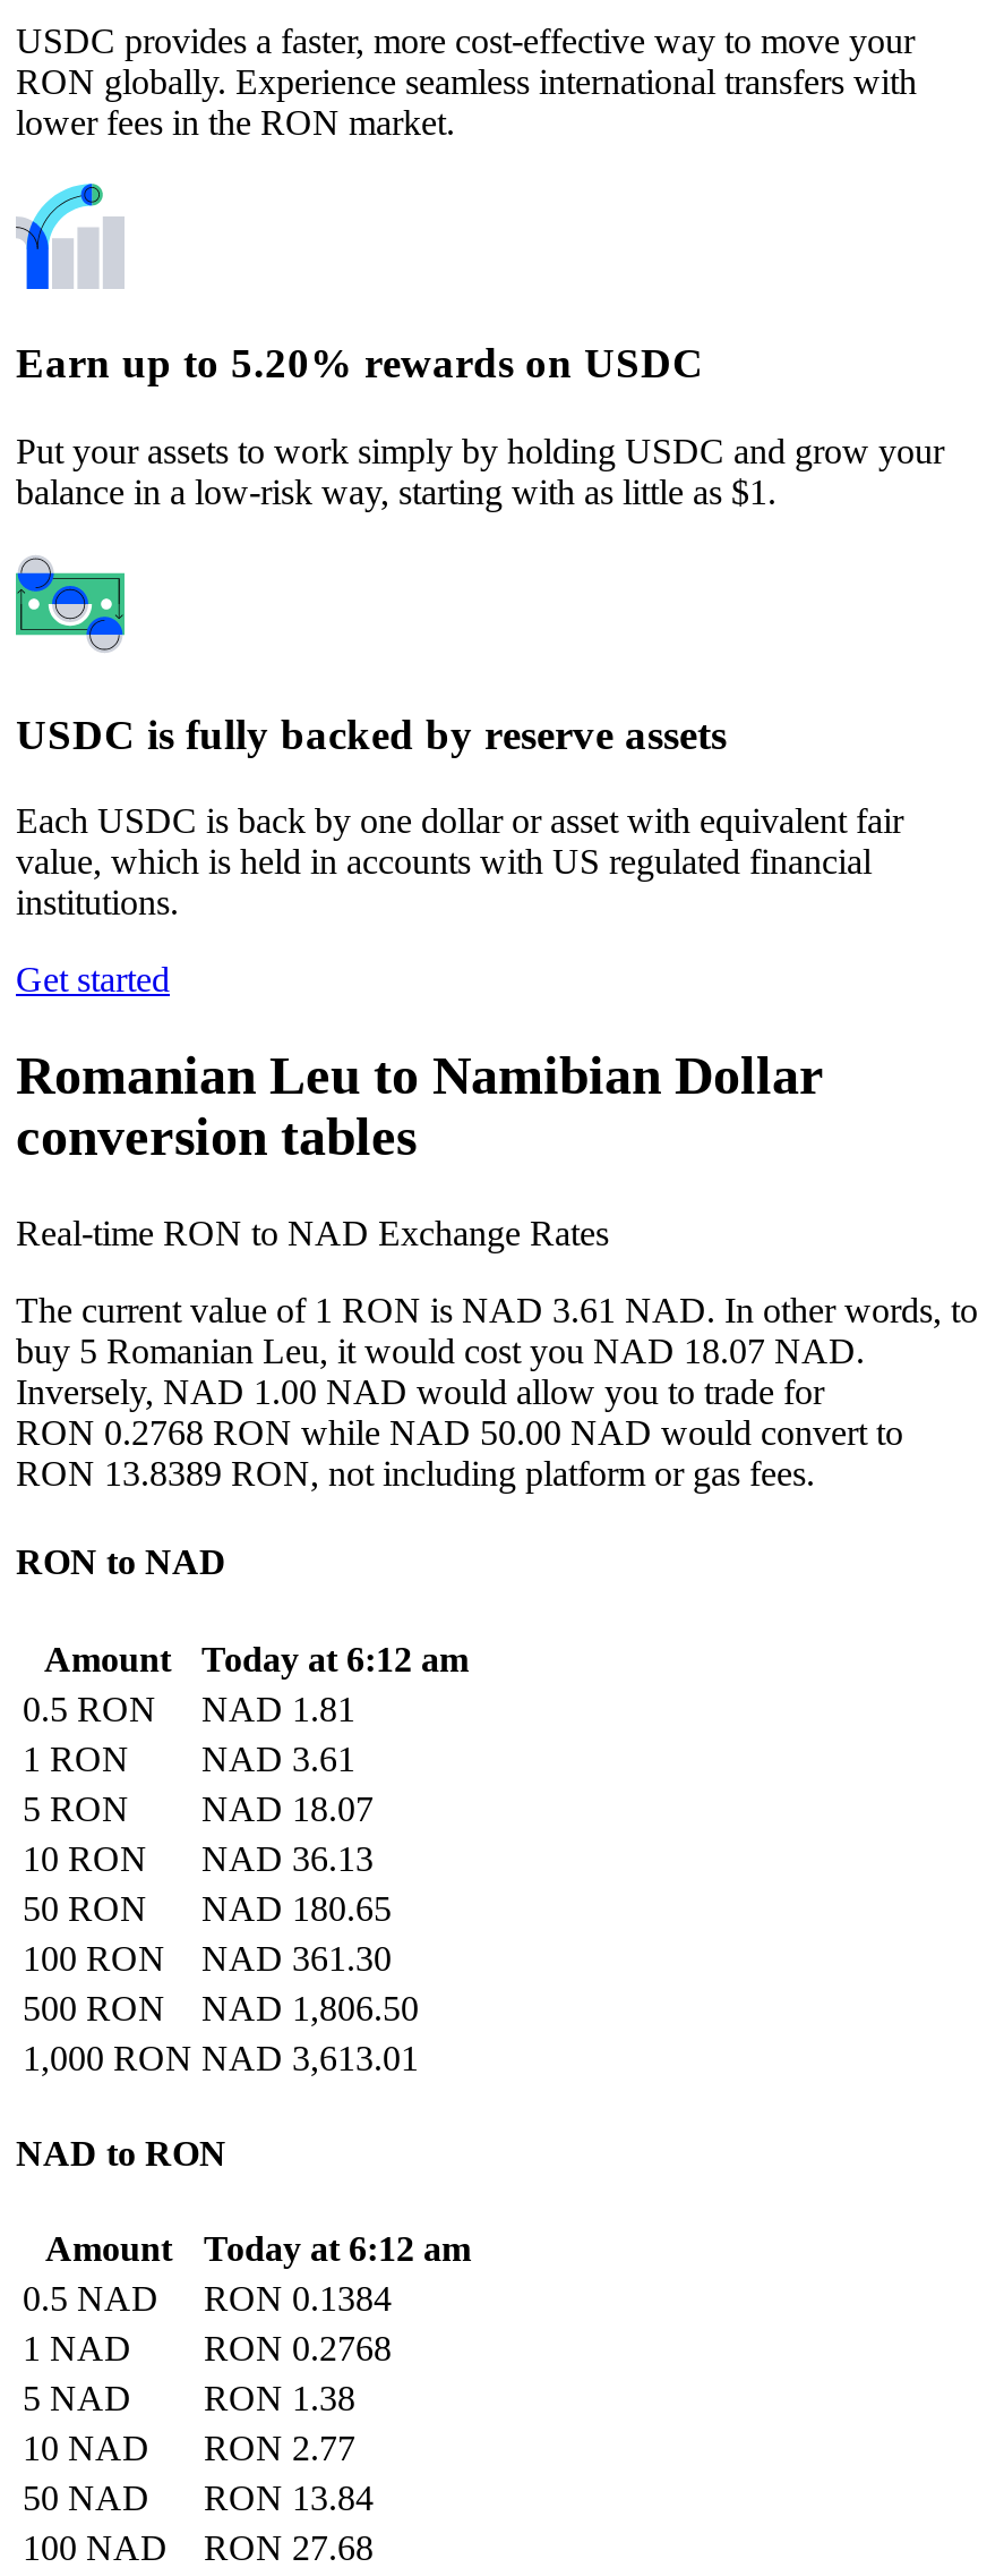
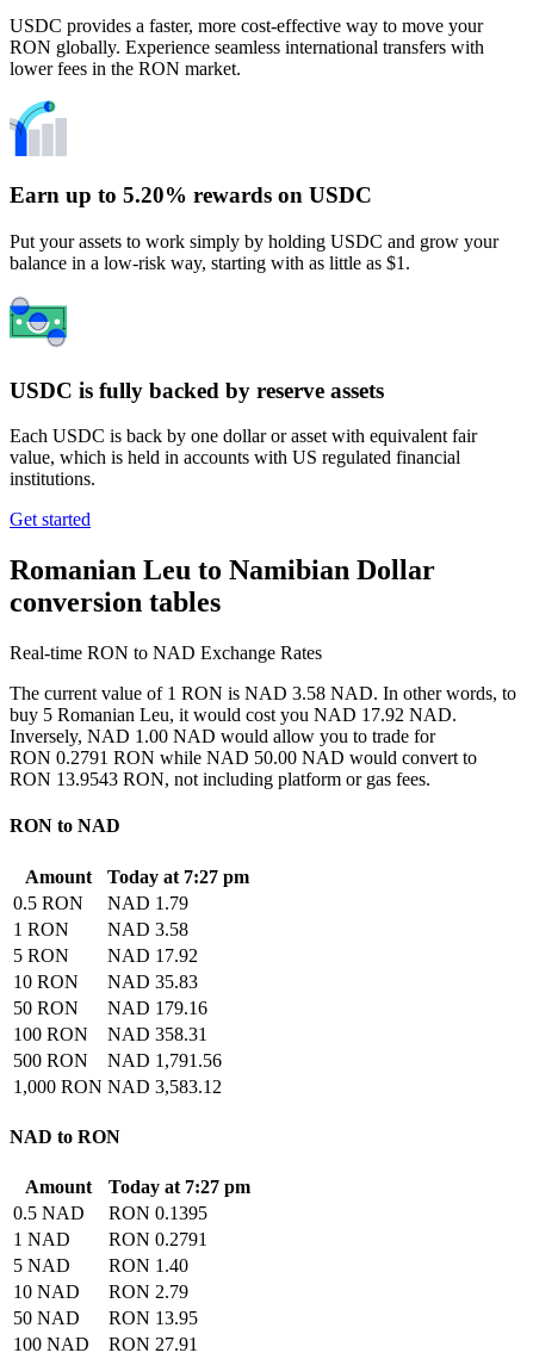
- The current value of 1 RON is NAD 3.61 NAD. In other words, to
+ The current value of 1 RON is NAD 3.58 NAD. In other words, to

- buy 5 Romanian Leu, it would cost you NAD 18.07 NAD.
+ buy 5 Romanian Leu, it would cost you NAD 17.92 NAD.

- RON 0.2768 RON while NAD 50.00 NAD would convert to
+ RON 0.2791 RON while NAD 50.00 NAD would convert to

- RON 13.8389 RON, not including platform or gas fees.
+ RON 13.9543 RON, not including platform or gas fees.

- Amount Today at 6:12 am
+ Amount Today at 7:27 pm

- 0.5 RON NAD 1.81
+ 0.5 RON NAD 1.79

- 1 RON NAD 3.61
+ 1 RON NAD 3.58

- 5 RON NAD 18.07
+ 5 RON NAD 17.92

- 10 RON NAD 36.13
+ 10 RON NAD 35.83

- 50 RON NAD 180.65
+ 50 RON NAD 179.16

- 100 RON NAD 361.30
+ 100 RON NAD 358.31

- 500 RON NAD 1,806.50
+ 500 RON NAD 1,791.56

- 1,000 RON NAD 3,613.01
+ 1,000 RON NAD 3,583.12

- Amount Today at 6:12 am
+ Amount Today at 7:27 pm

- 0.5 NAD RON 0.1384
+ 0.5 NAD RON 0.1395

- 1 NAD RON 0.2768
+ 1 NAD RON 0.2791

- 5 NAD RON 1.38
+ 5 NAD RON 1.40

- 10 NAD RON 2.77
+ 10 NAD RON 2.79

- 50 NAD RON 13.84
+ 50 NAD RON 13.95

- 100 NAD RON 27.68
+ 100 NAD RON 27.91
